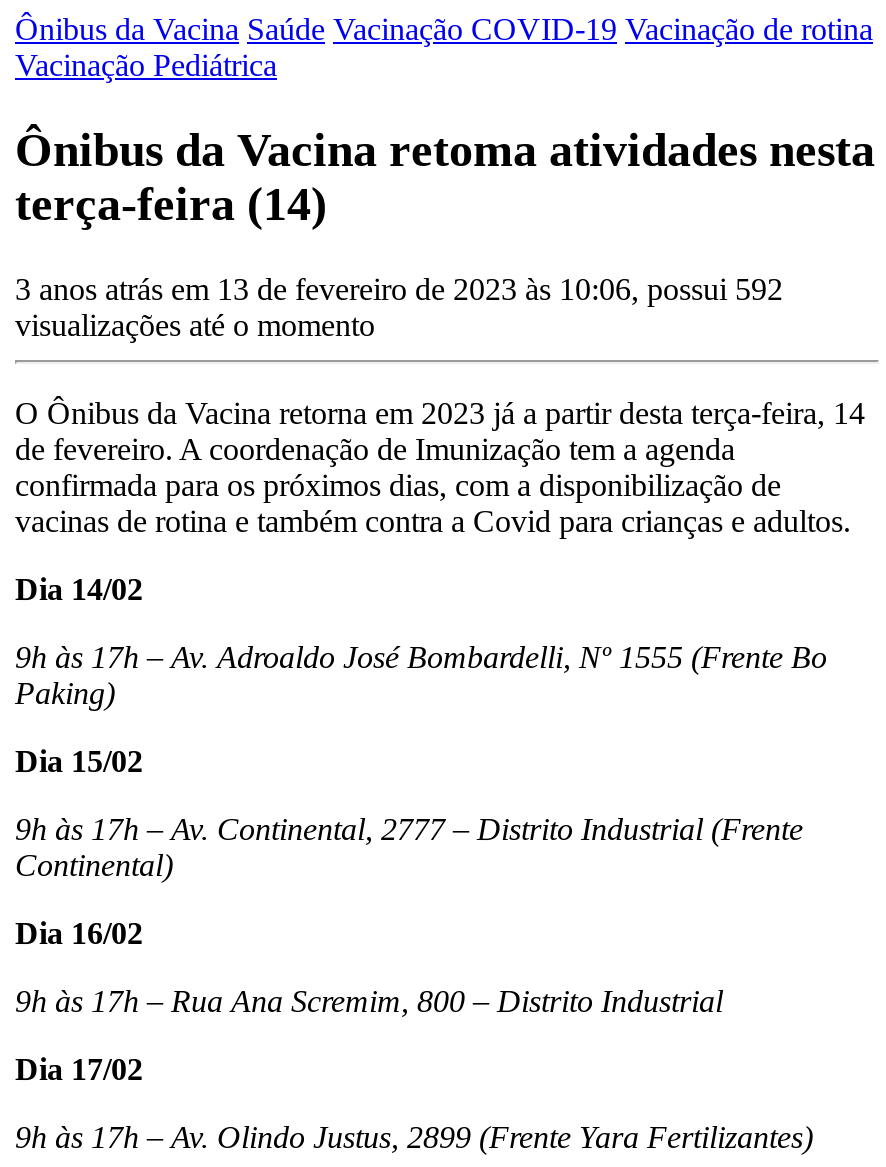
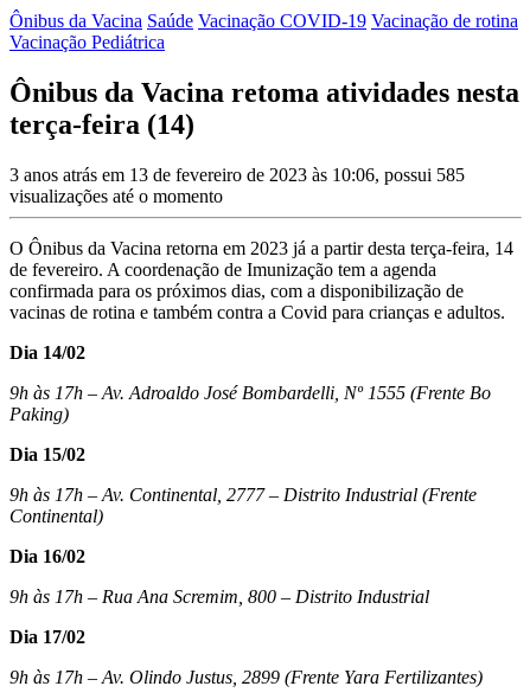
- 3 anos atrás em 13 de fevereiro de 2023 às 10:06, possui 592
+ 3 anos atrás em 13 de fevereiro de 2023 às 10:06, possui 585
